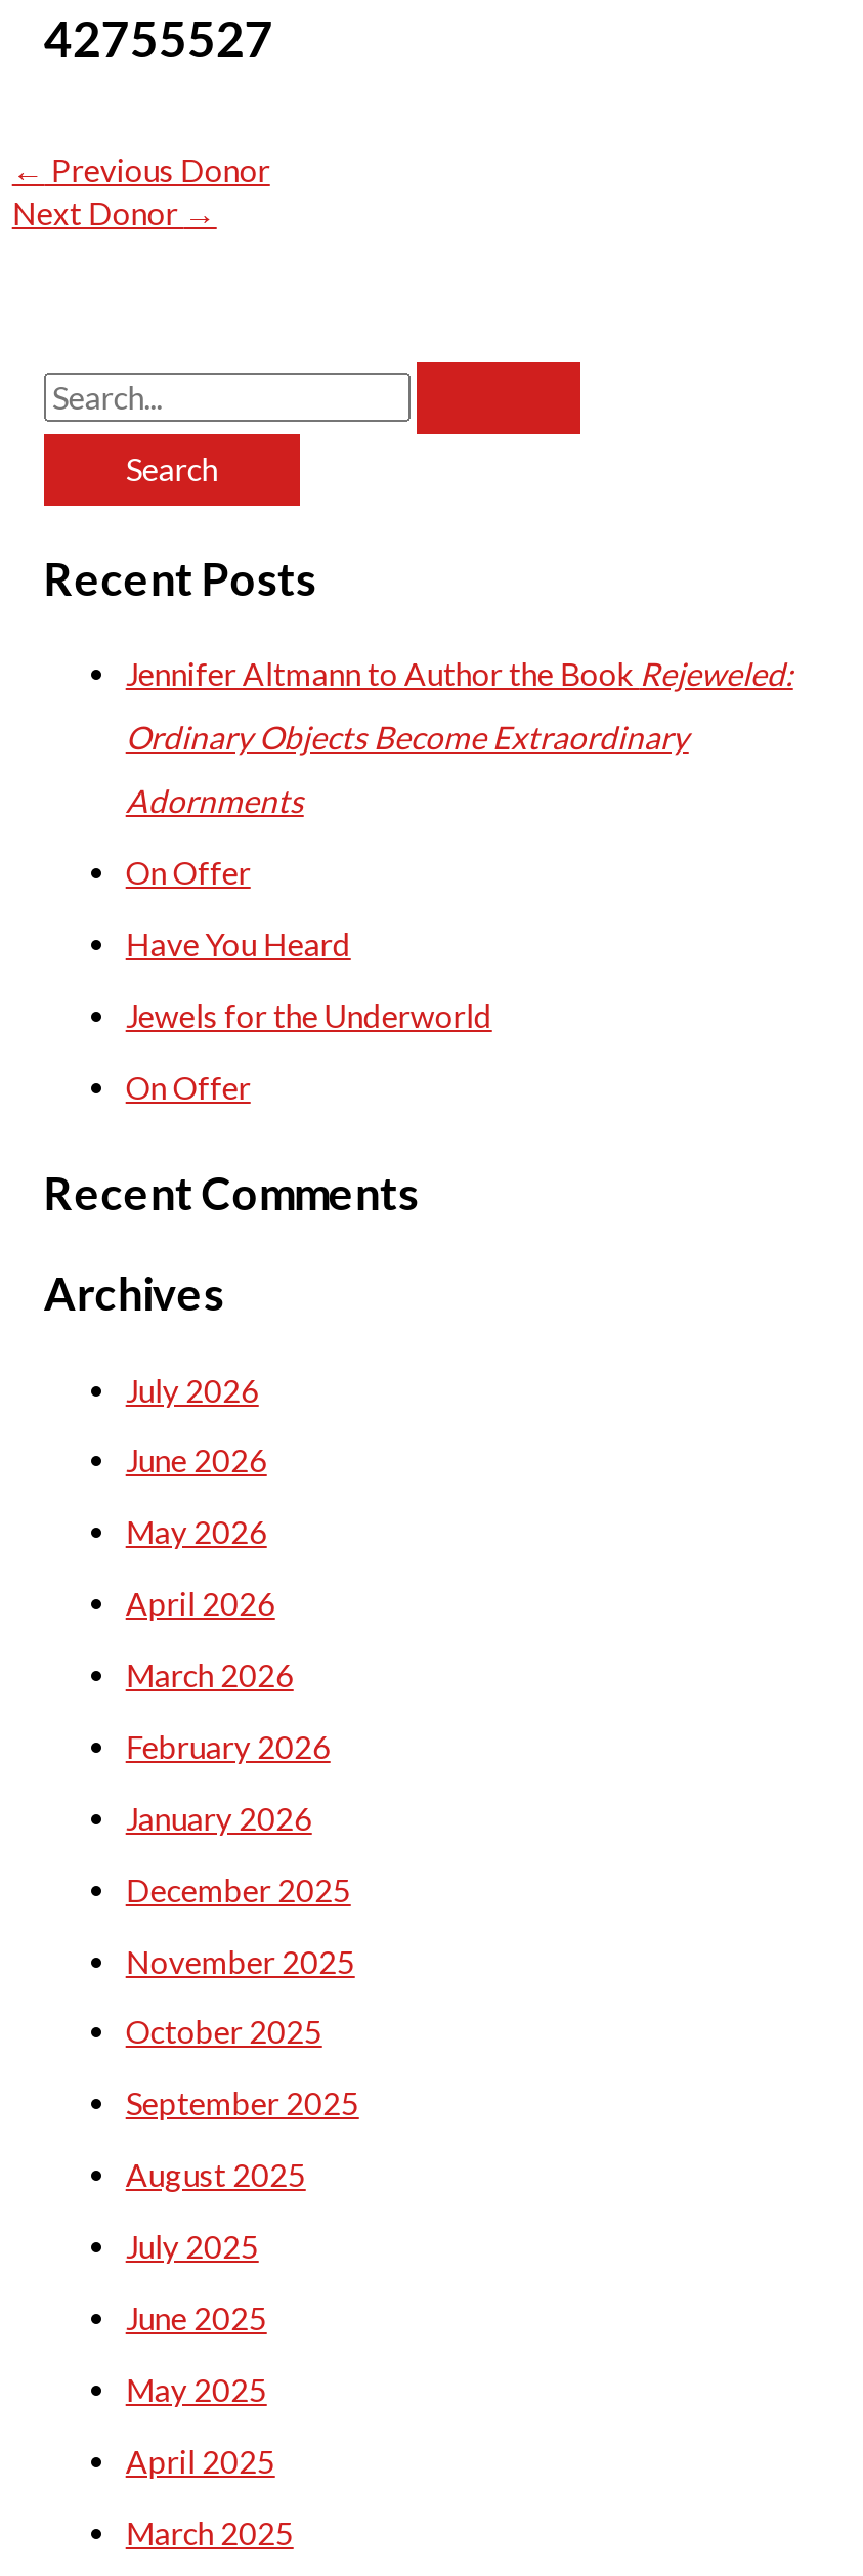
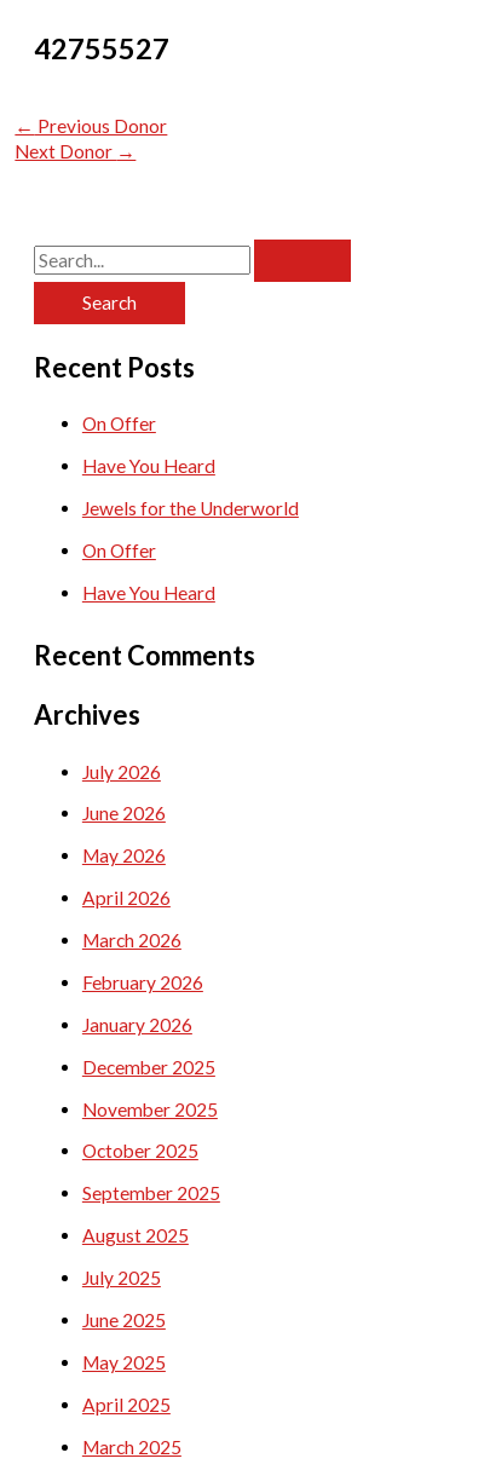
- Jennifer Altmann to Author the Book Rejeweled:
- Ordinary Objects Become Extraordinary
- Adornments

moved up: On Offer | Have You Heard | Jewels for the Underworld | On Offer

+ Have You Heard
